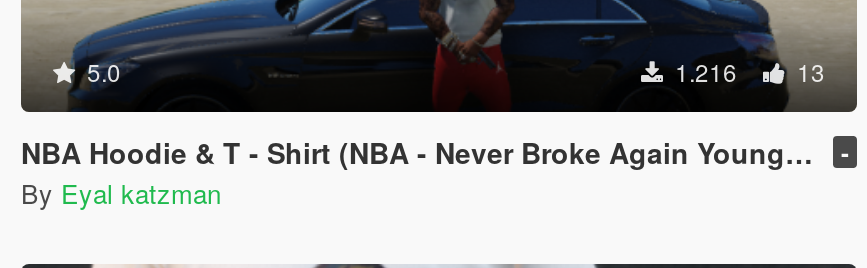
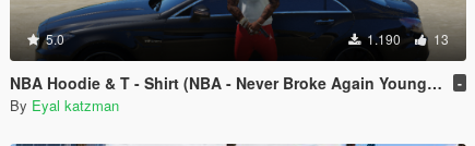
- 1.216 13
+ 1.190 13
